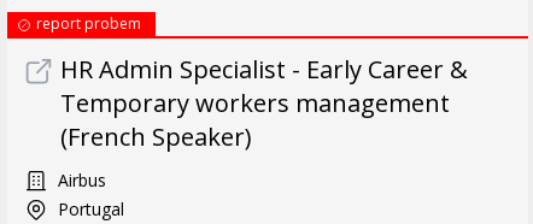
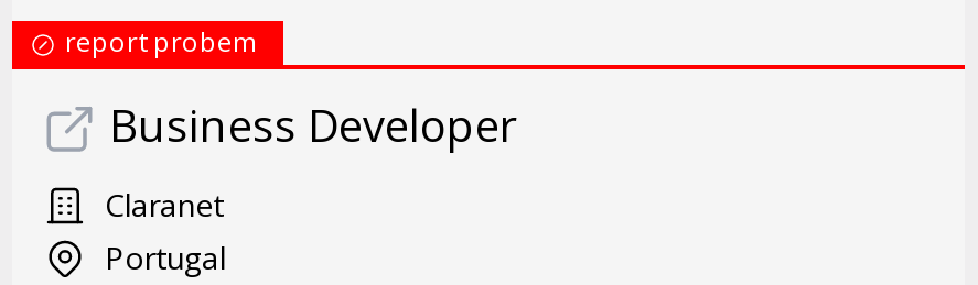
- HR Admin Specialist - Early Career &
- Temporary workers management
- (French Speaker)
+ Business Developer

- Airbus
+ Claranet
